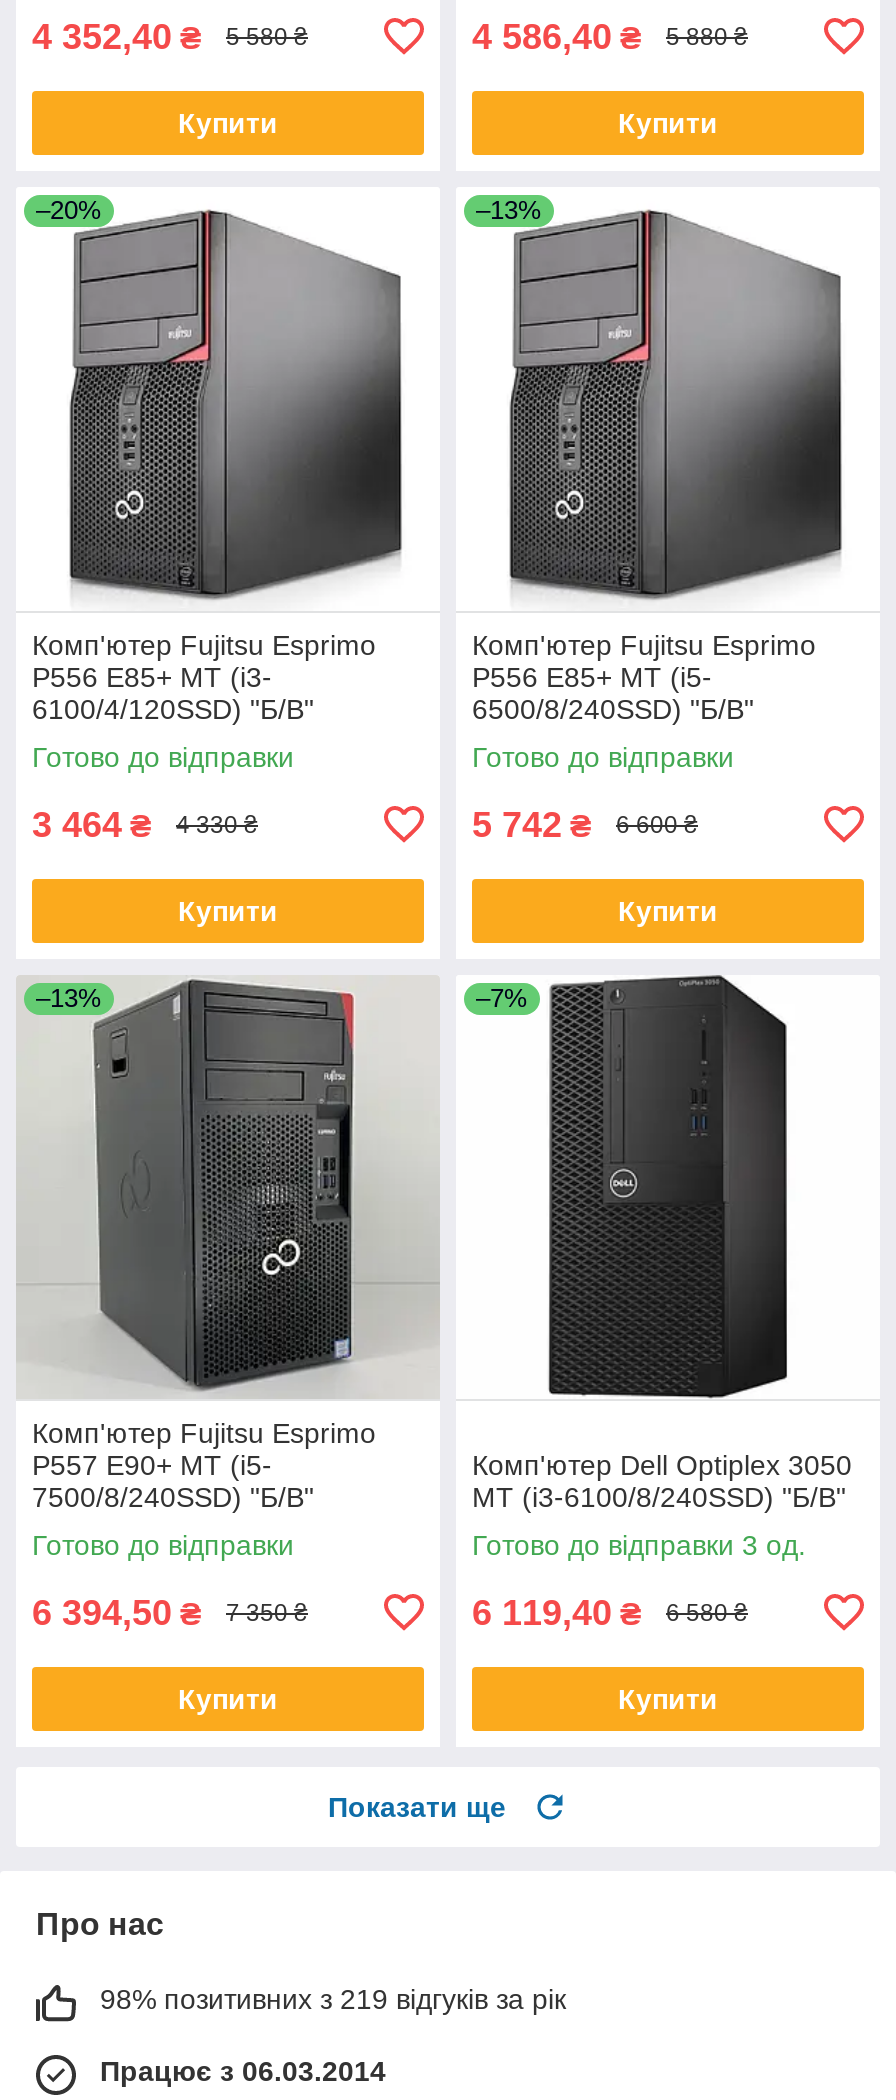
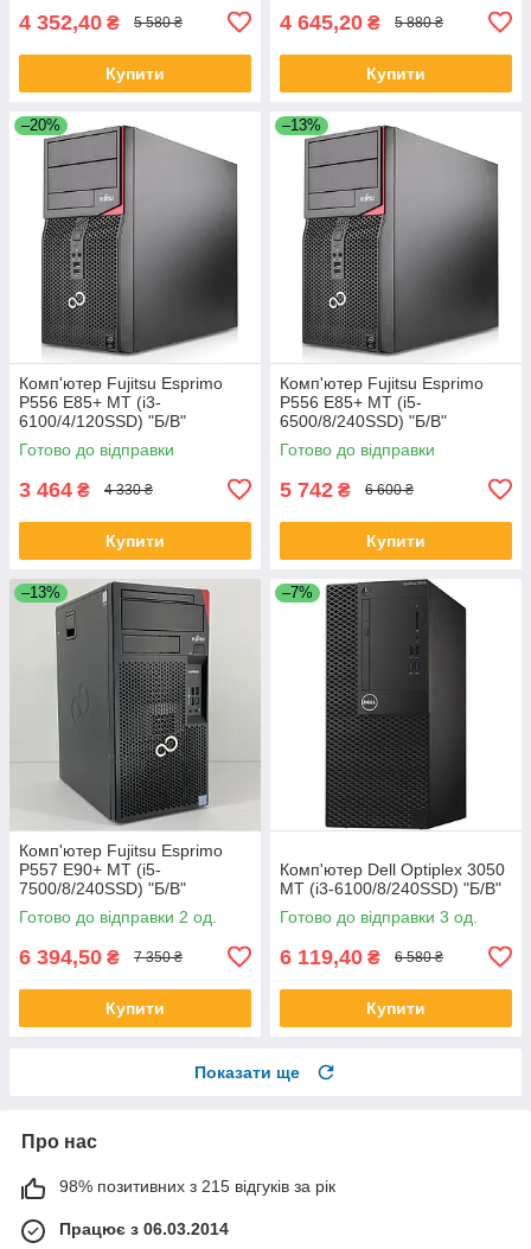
- 4 586,40 ₴
+ 4 645,20 ₴

- Готово до відправки
+ Готово до відправки 2 од.

- 98% позитивних з 219 відгуків за рік
+ 98% позитивних з 215 відгуків за рік
